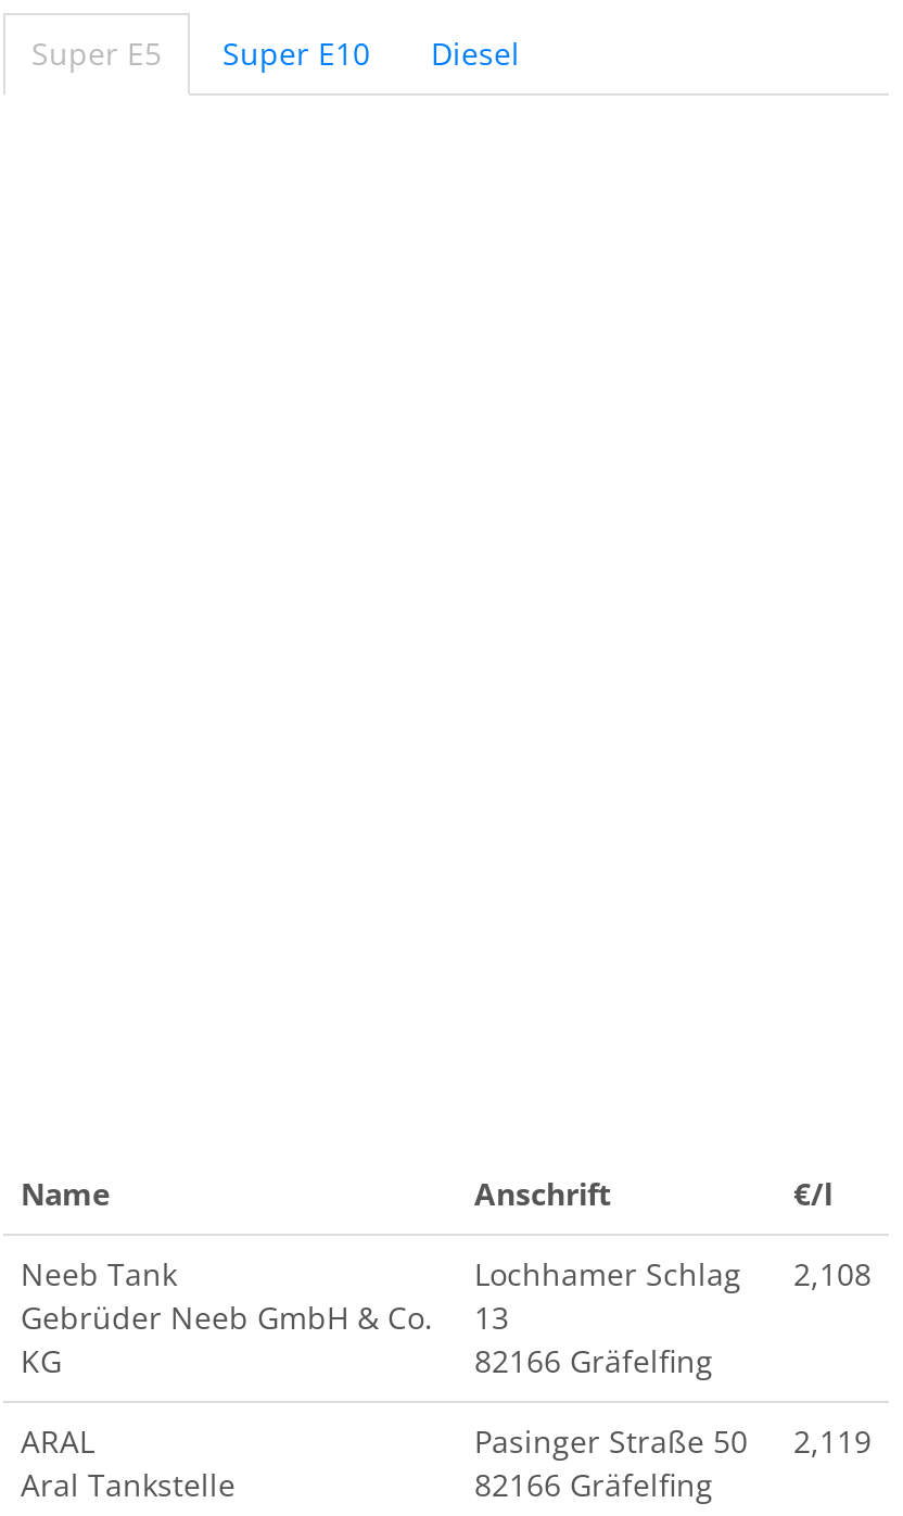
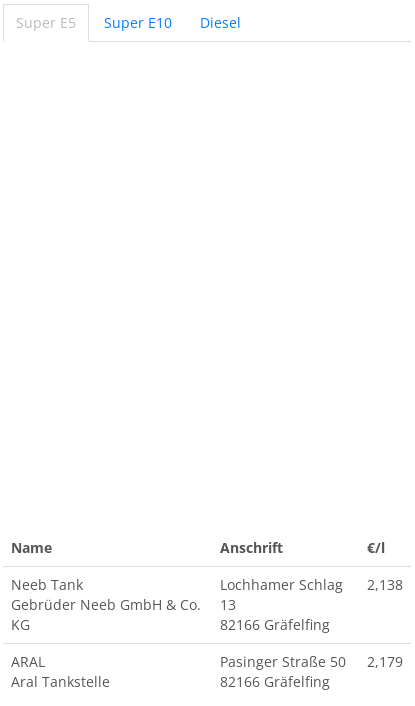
- Lochhamer Schlag 2,108
+ Lochhamer Schlag 2,138

- Pasinger Straße 50 2,119
+ Pasinger Straße 50 2,179
